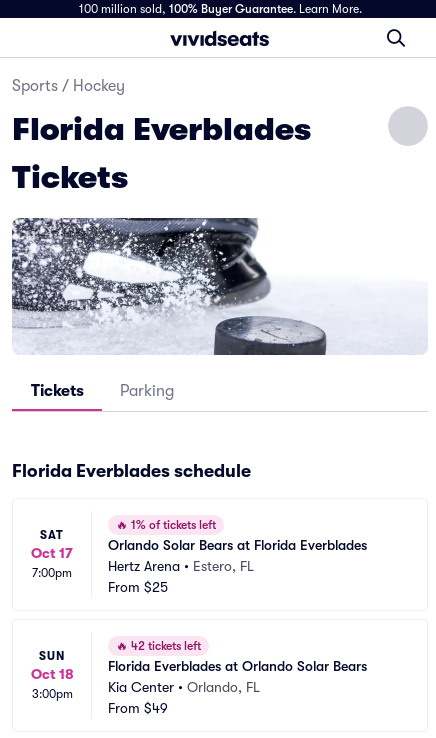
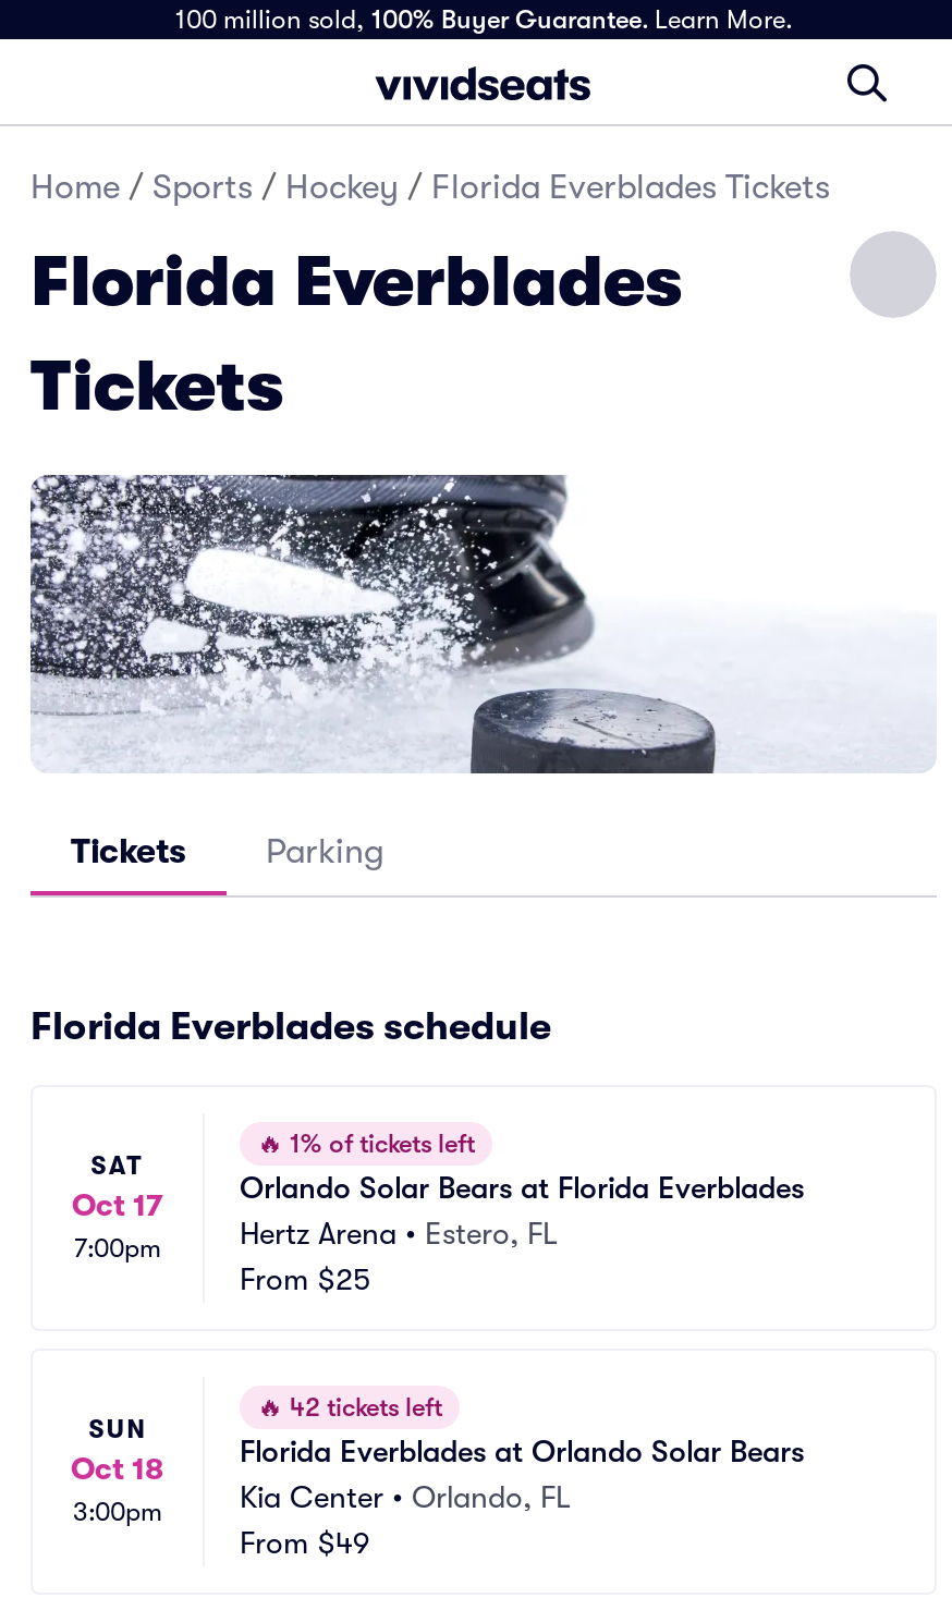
- Sports / Hockey
+ Home / Sports / Hockey / Florida Everblades Tickets
